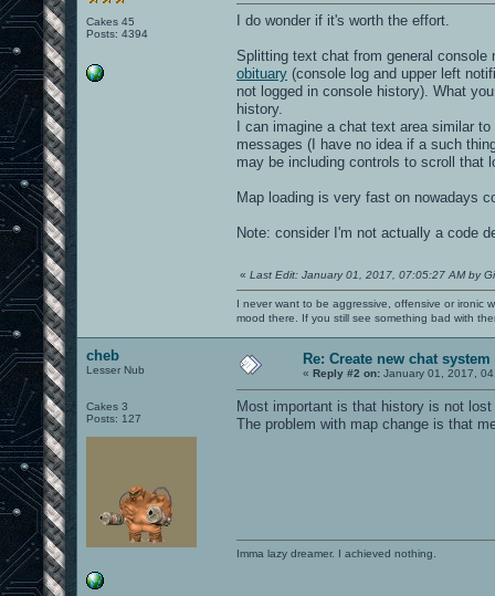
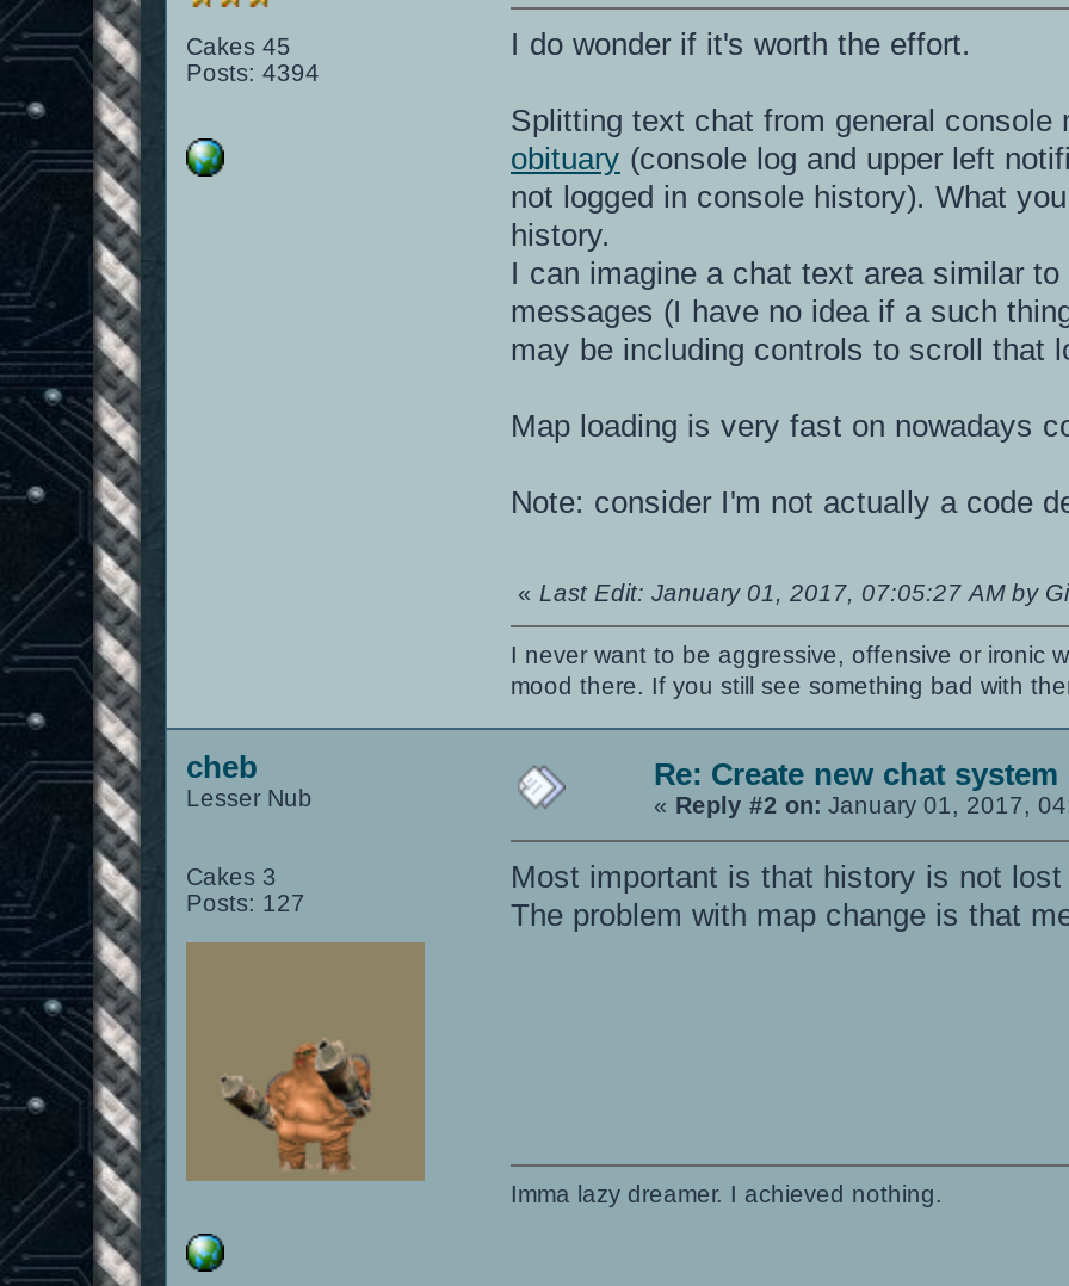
- [image]
+ [image]
